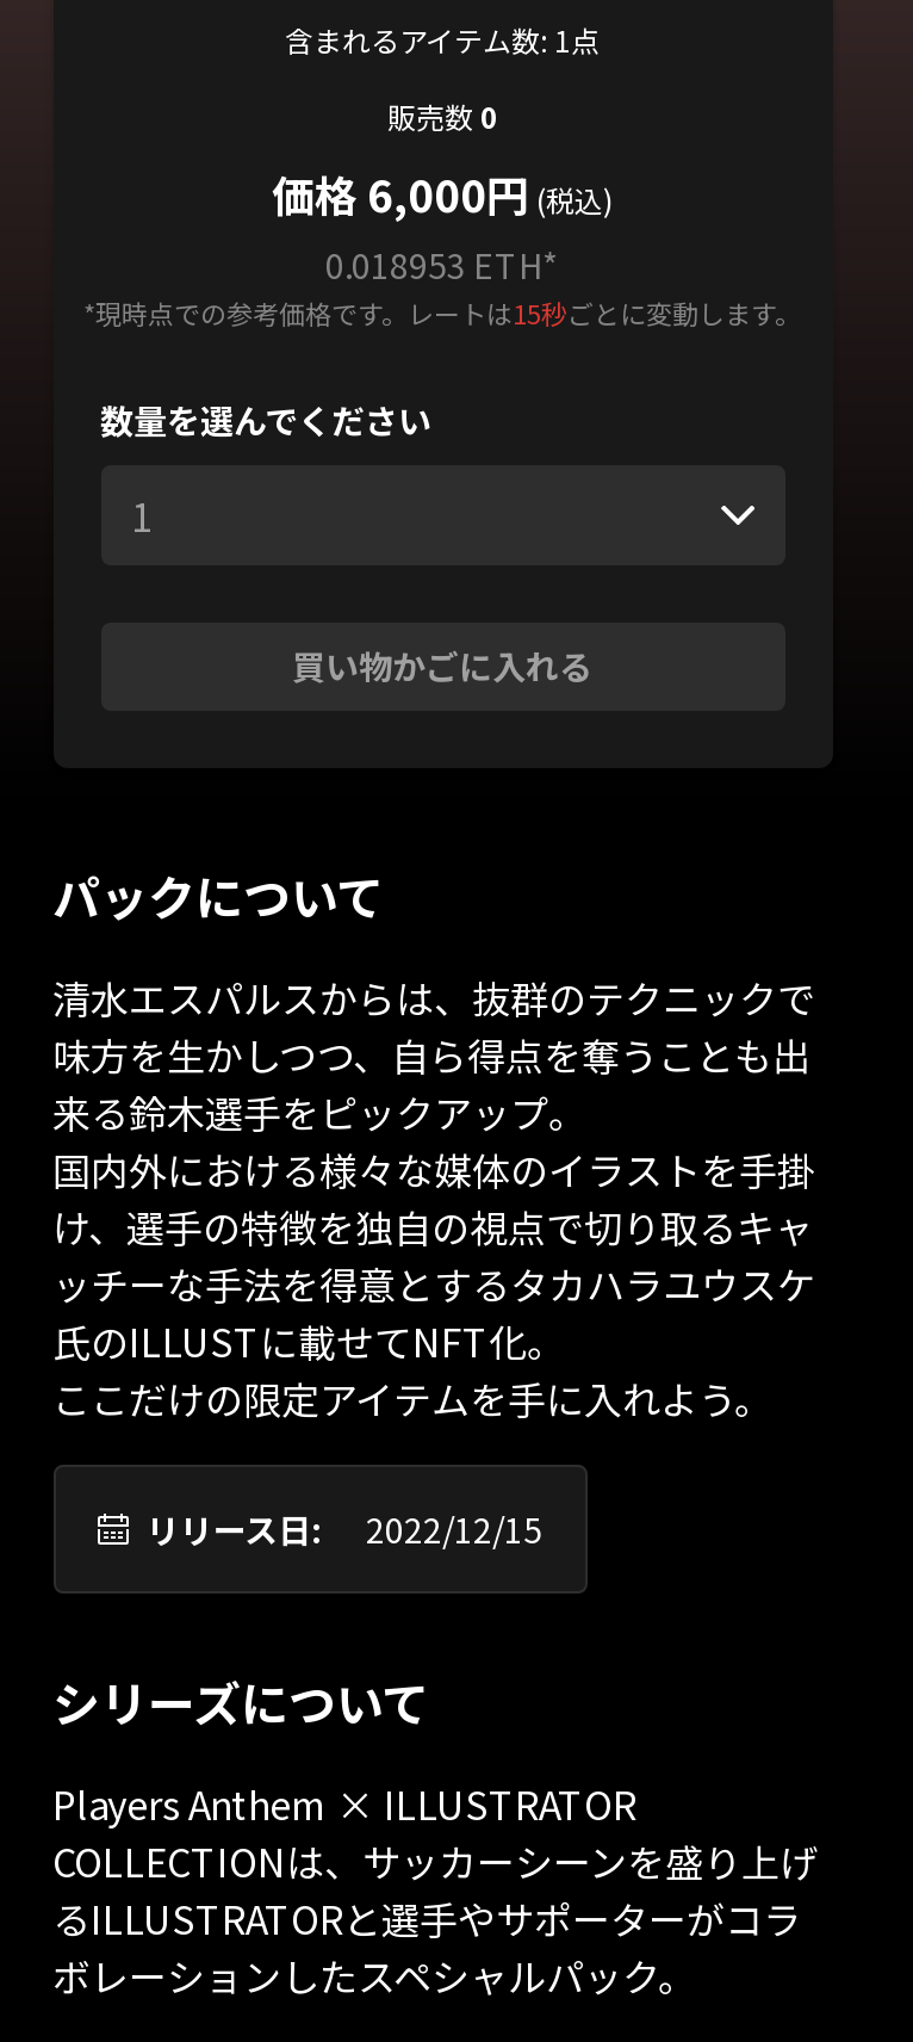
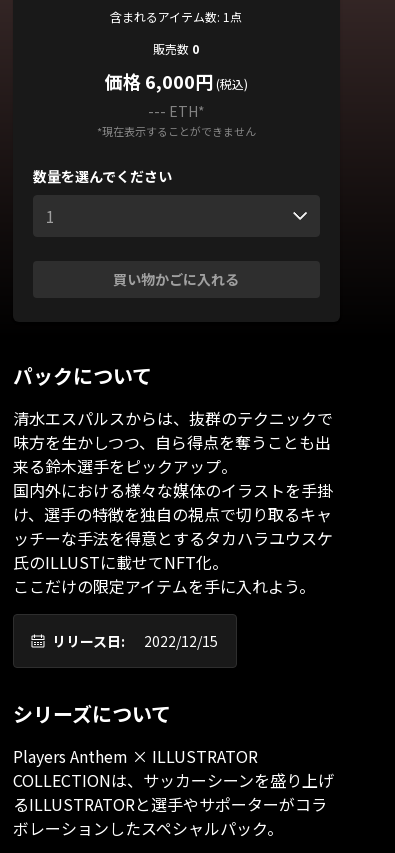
- 0.018953 ETH*
- *現時点での参考価格です。レートは15秒ごとに変動します。
+ --- ETH*
+ *現在表示することができません
